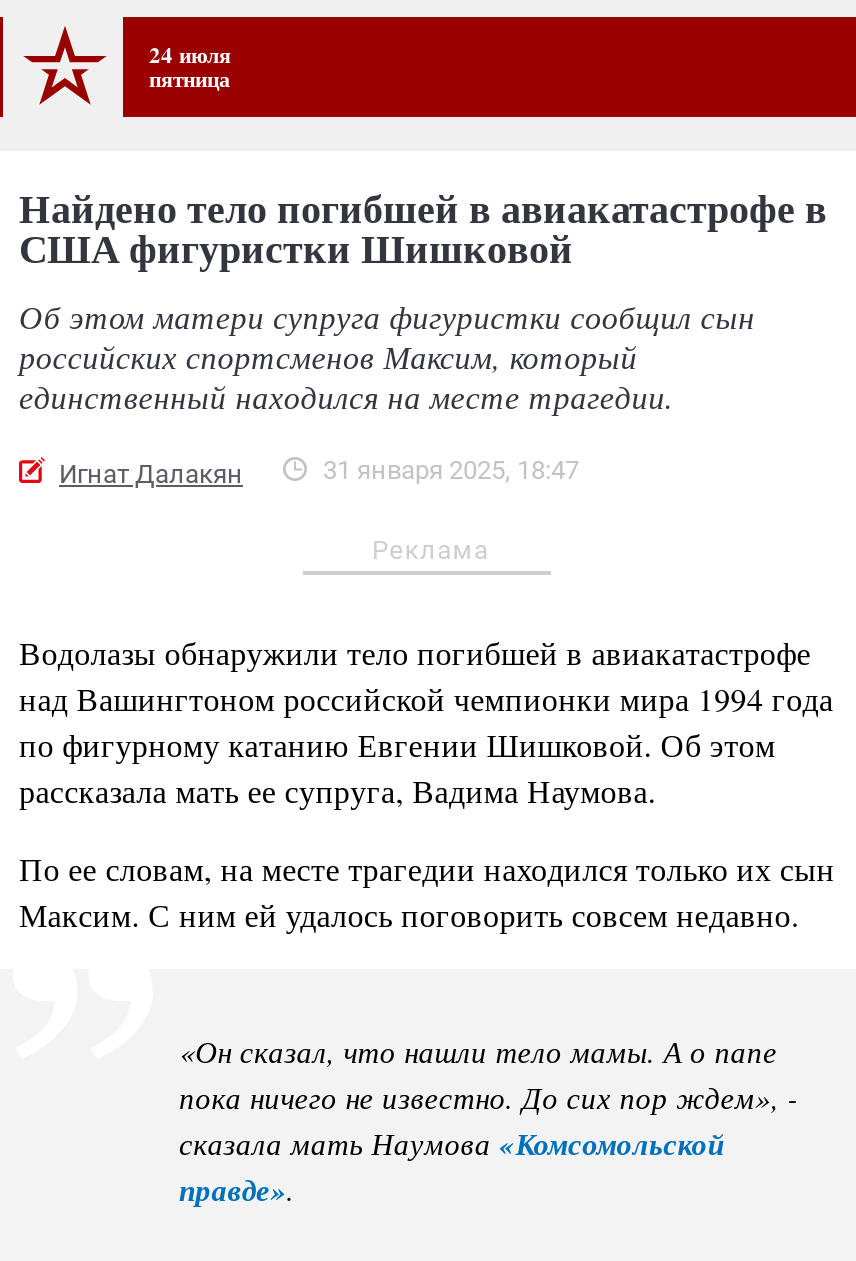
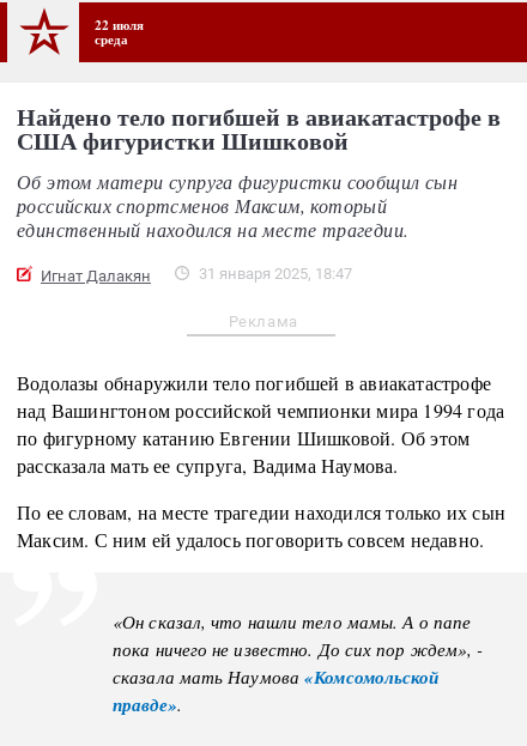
- 24 июля
- пятница
+ 22 июля
+ среда
